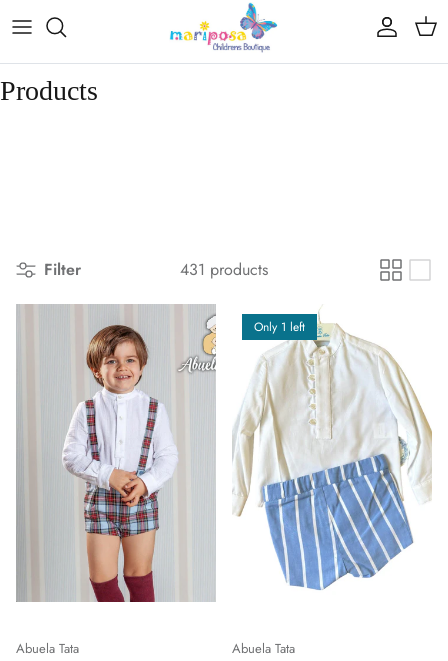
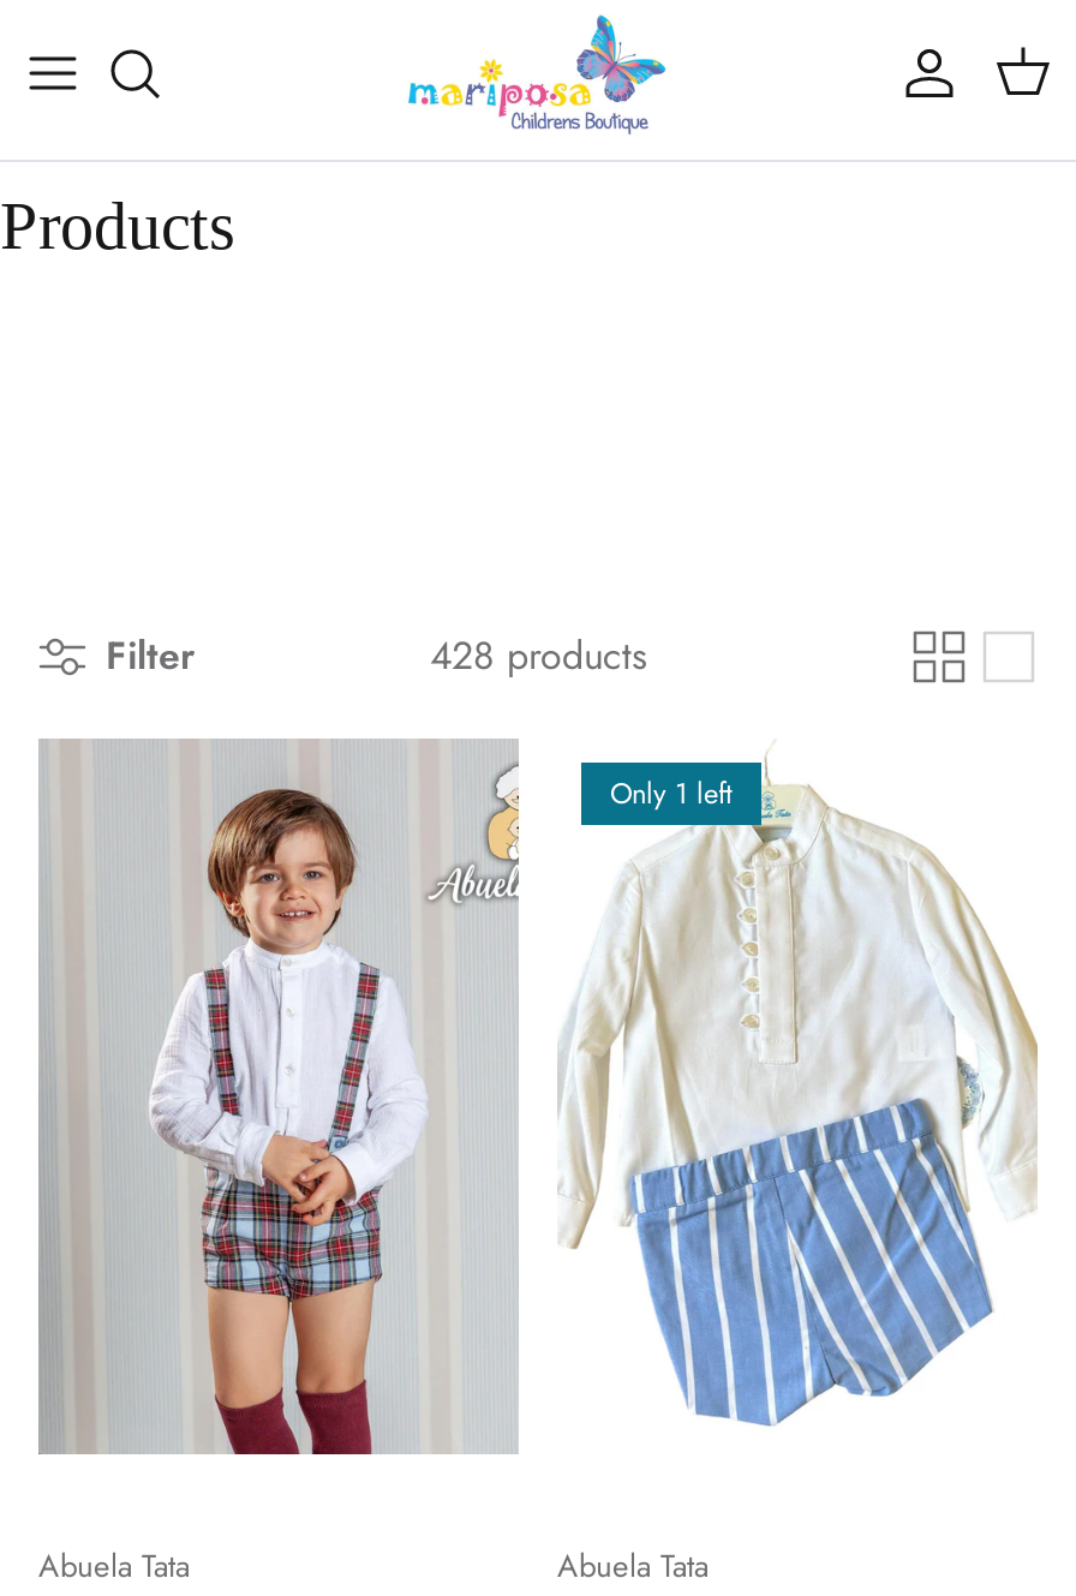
- 431 products
+ 428 products
